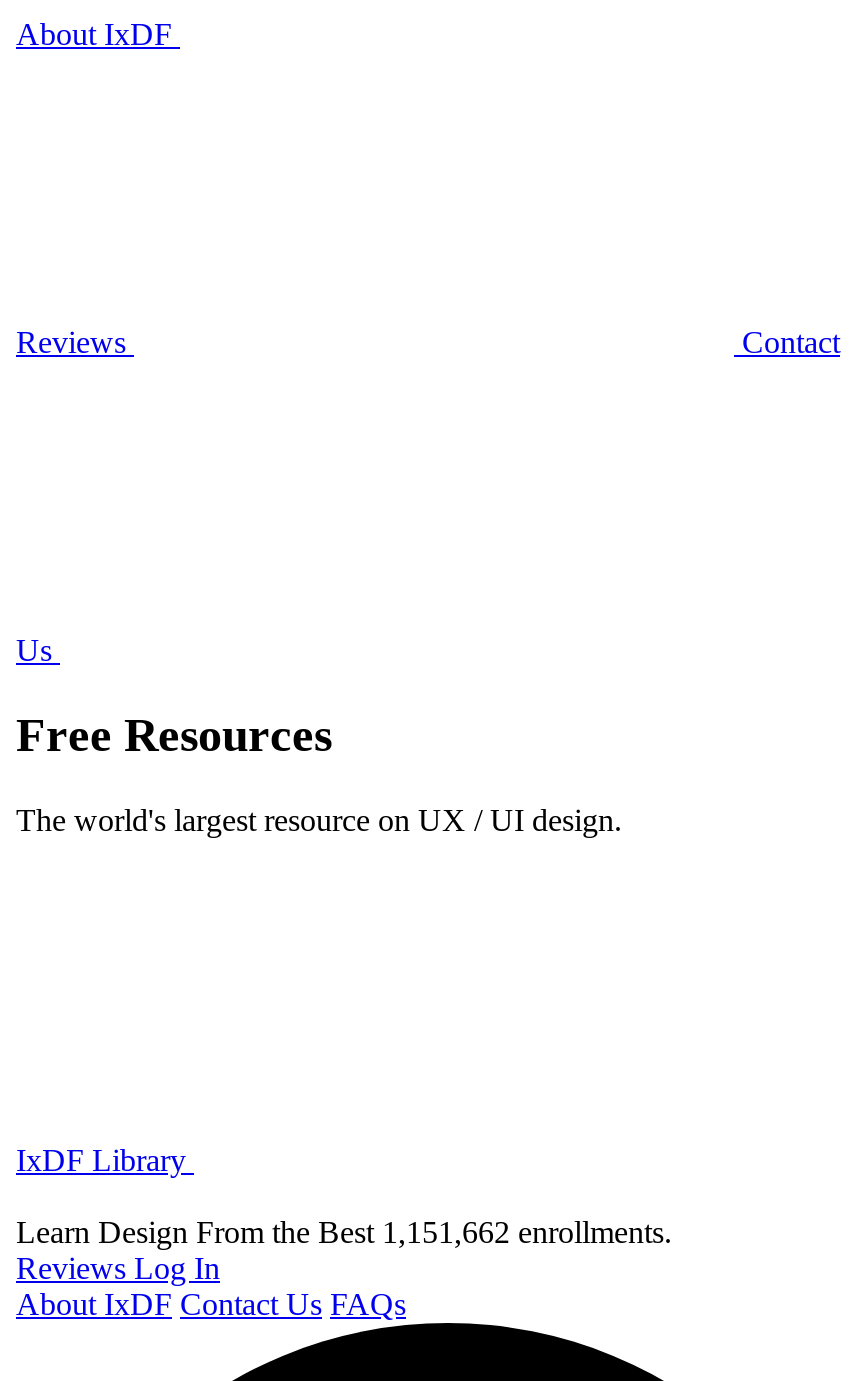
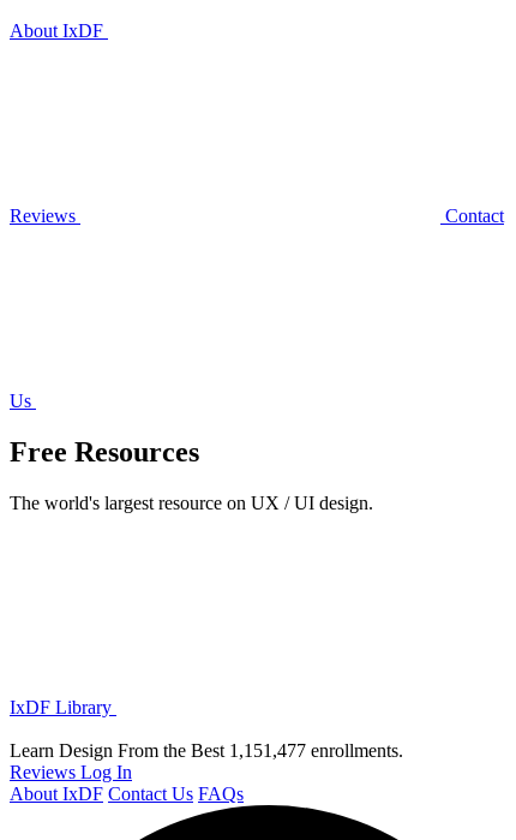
- Learn Design From the Best 1,151,662 enrollments.
+ Learn Design From the Best 1,151,477 enrollments.
